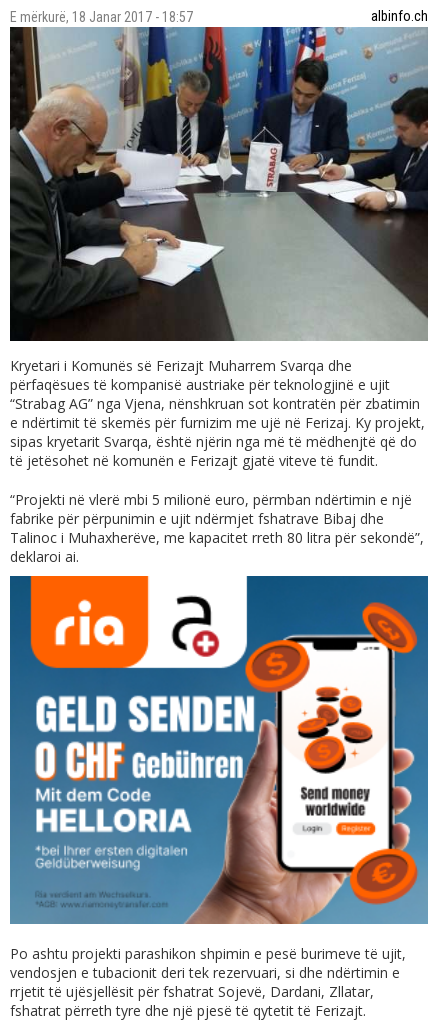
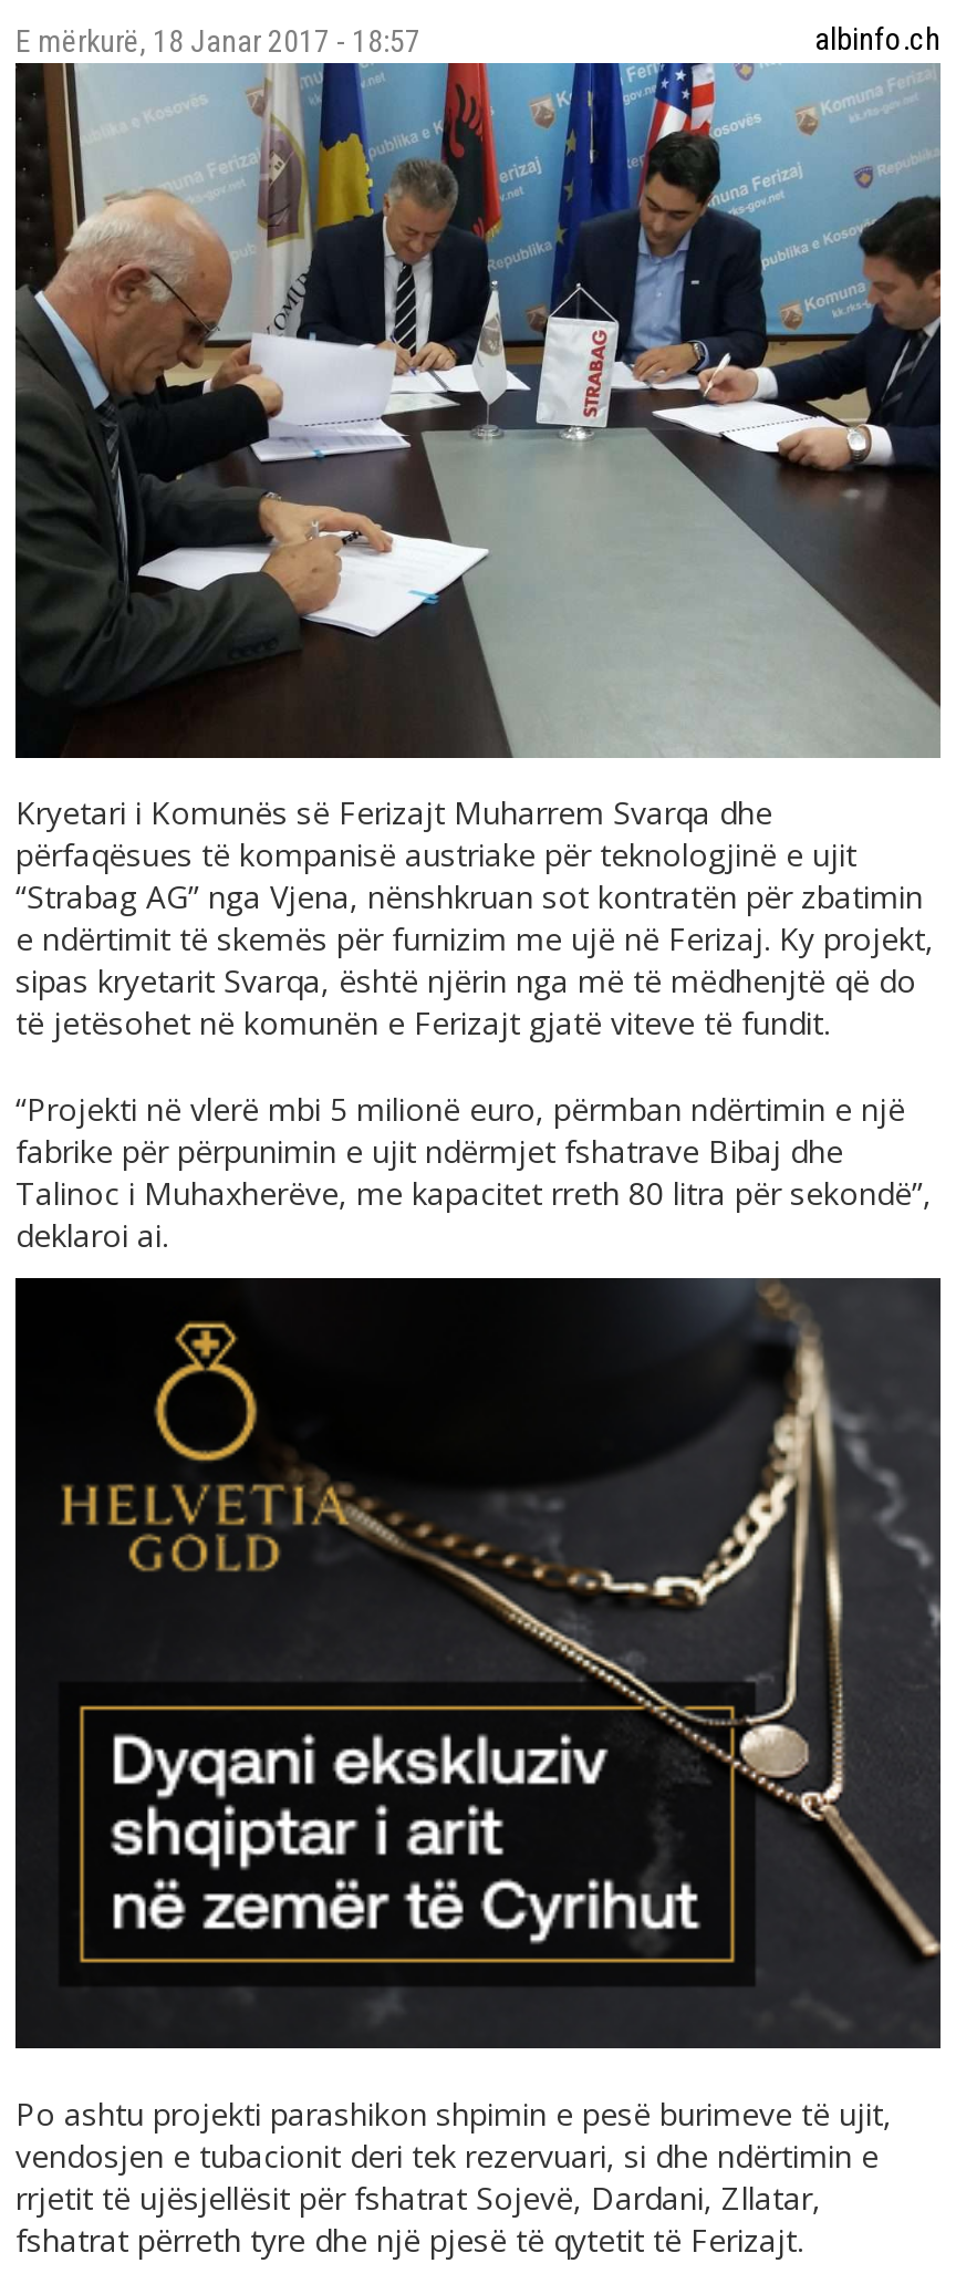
- [image]
+ [image]
